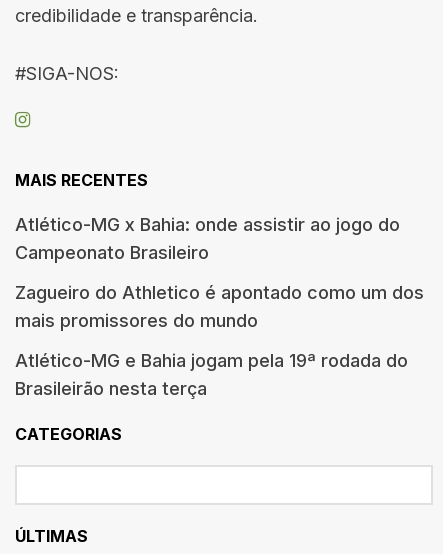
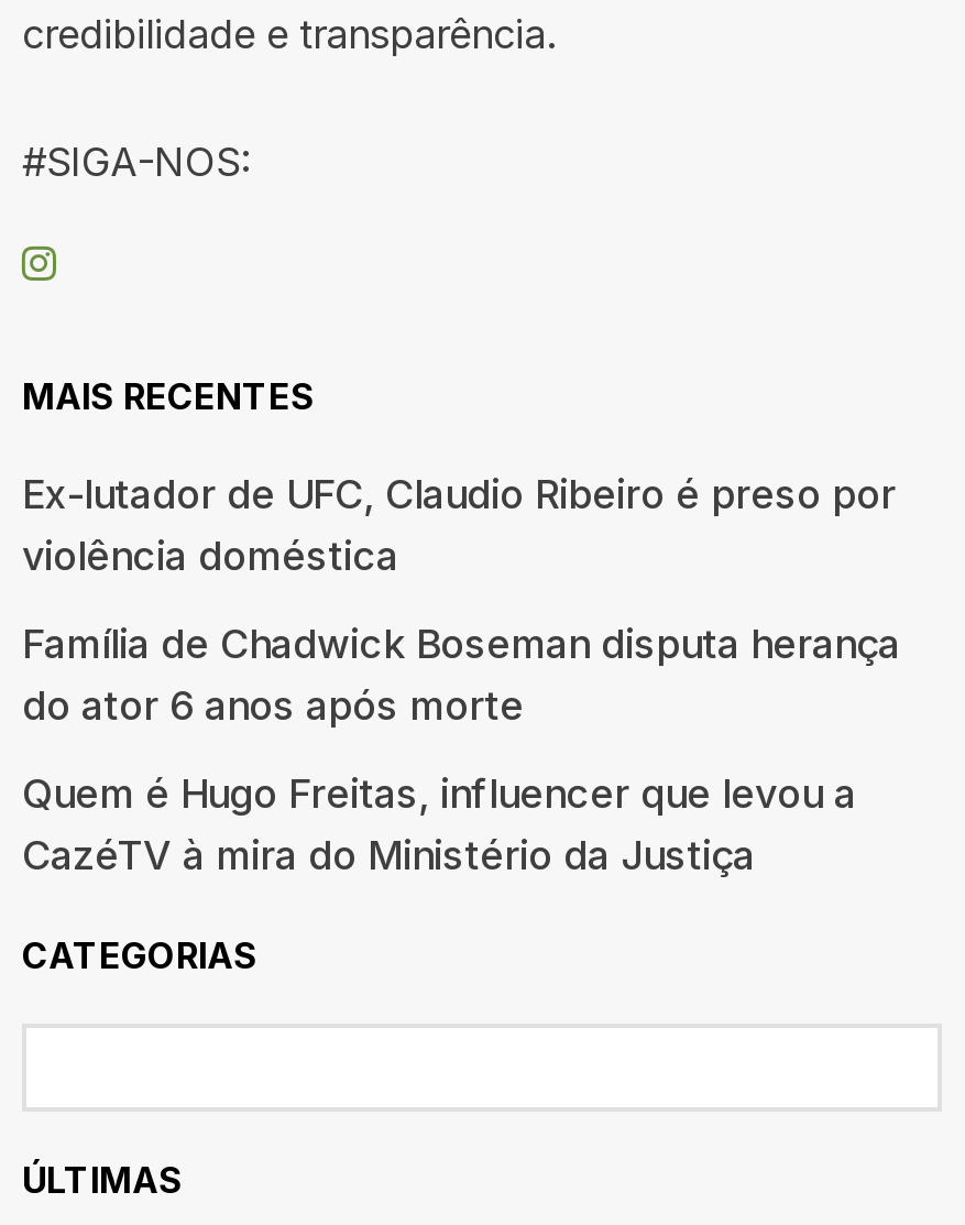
- Atlético-MG x Bahia: onde assistir ao jogo do
- Campeonato Brasileiro
+ Ex-lutador de UFC, Claudio Ribeiro é preso por
+ violência doméstica

- Zagueiro do Athletico é apontado como um dos
- mais promissores do mundo
+ Família de Chadwick Boseman disputa herança
+ do ator 6 anos após morte

- Atlético-MG e Bahia jogam pela 19ª rodada do
- Brasileirão nesta terça
+ Quem é Hugo Freitas, influencer que levou a
+ CazéTV à mira do Ministério da Justiça
